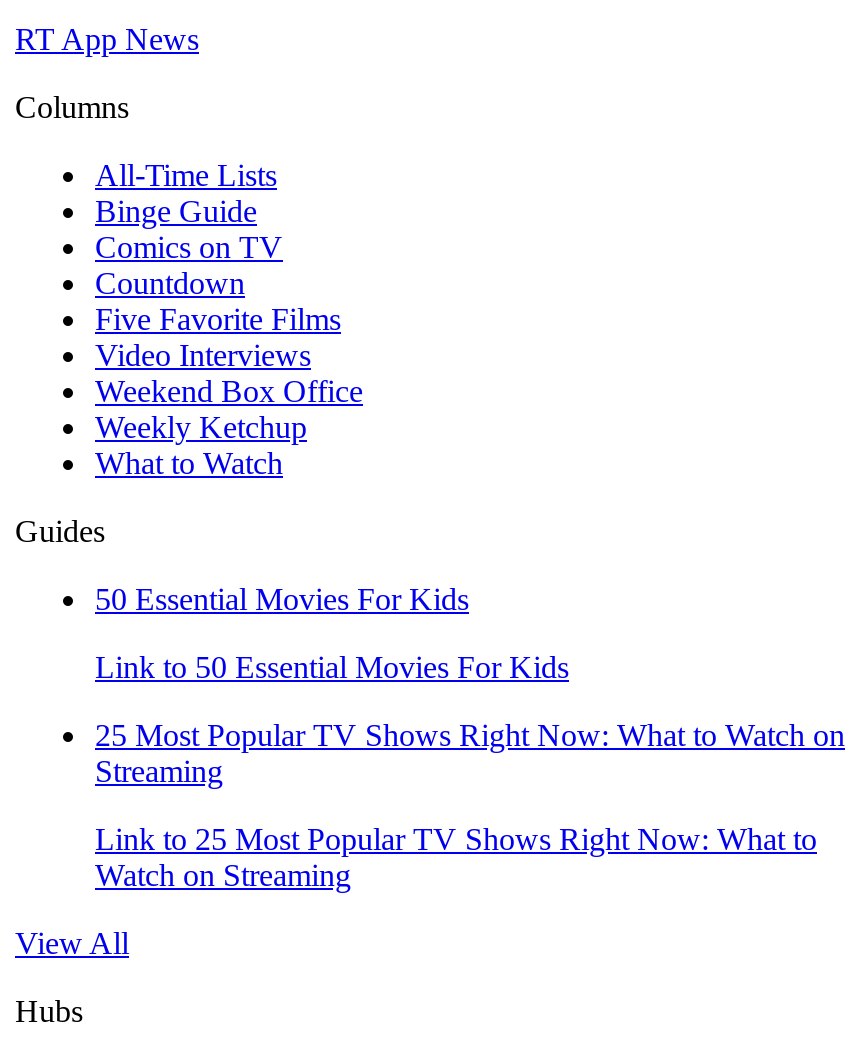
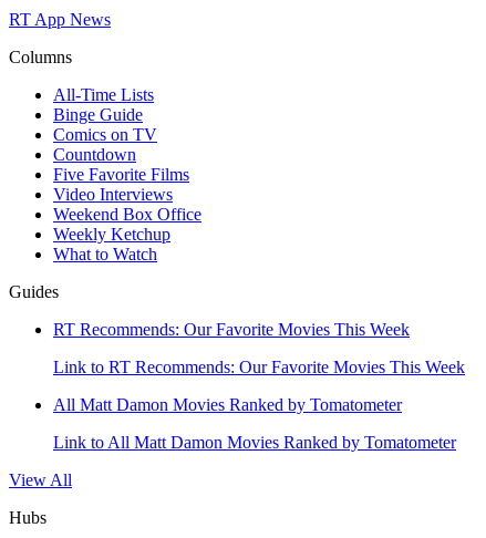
- 50 Essential Movies For Kids
+ RT Recommends: Our Favorite Movies This Week

- Link to 50 Essential Movies For Kids
+ Link to RT Recommends: Our Favorite Movies This Week

- 25 Most Popular TV Shows Right Now: What to Watch on
- Streaming
+ All Matt Damon Movies Ranked by Tomatometer

- Link to 25 Most Popular TV Shows Right Now: What to
- Watch on Streaming
+ Link to All Matt Damon Movies Ranked by Tomatometer
